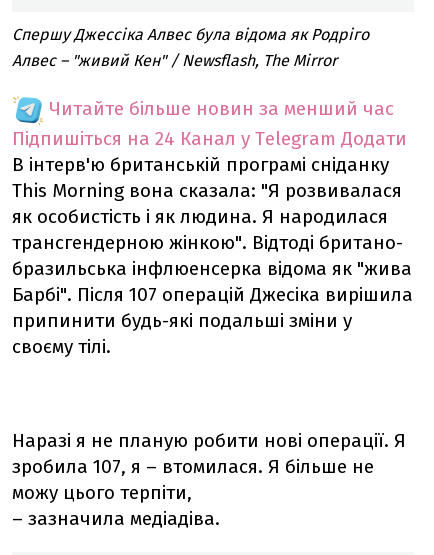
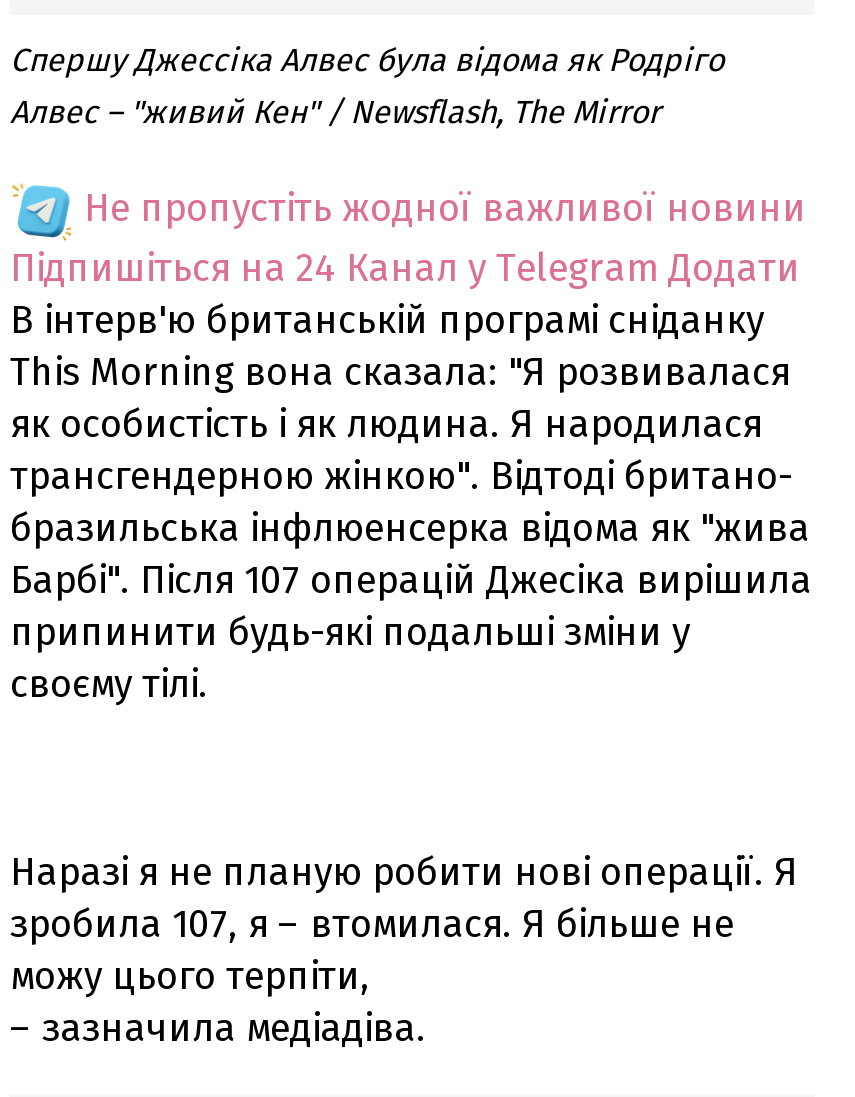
- Читайте більше новин за менший час
+ Не пропустіть жодної важливої новини
